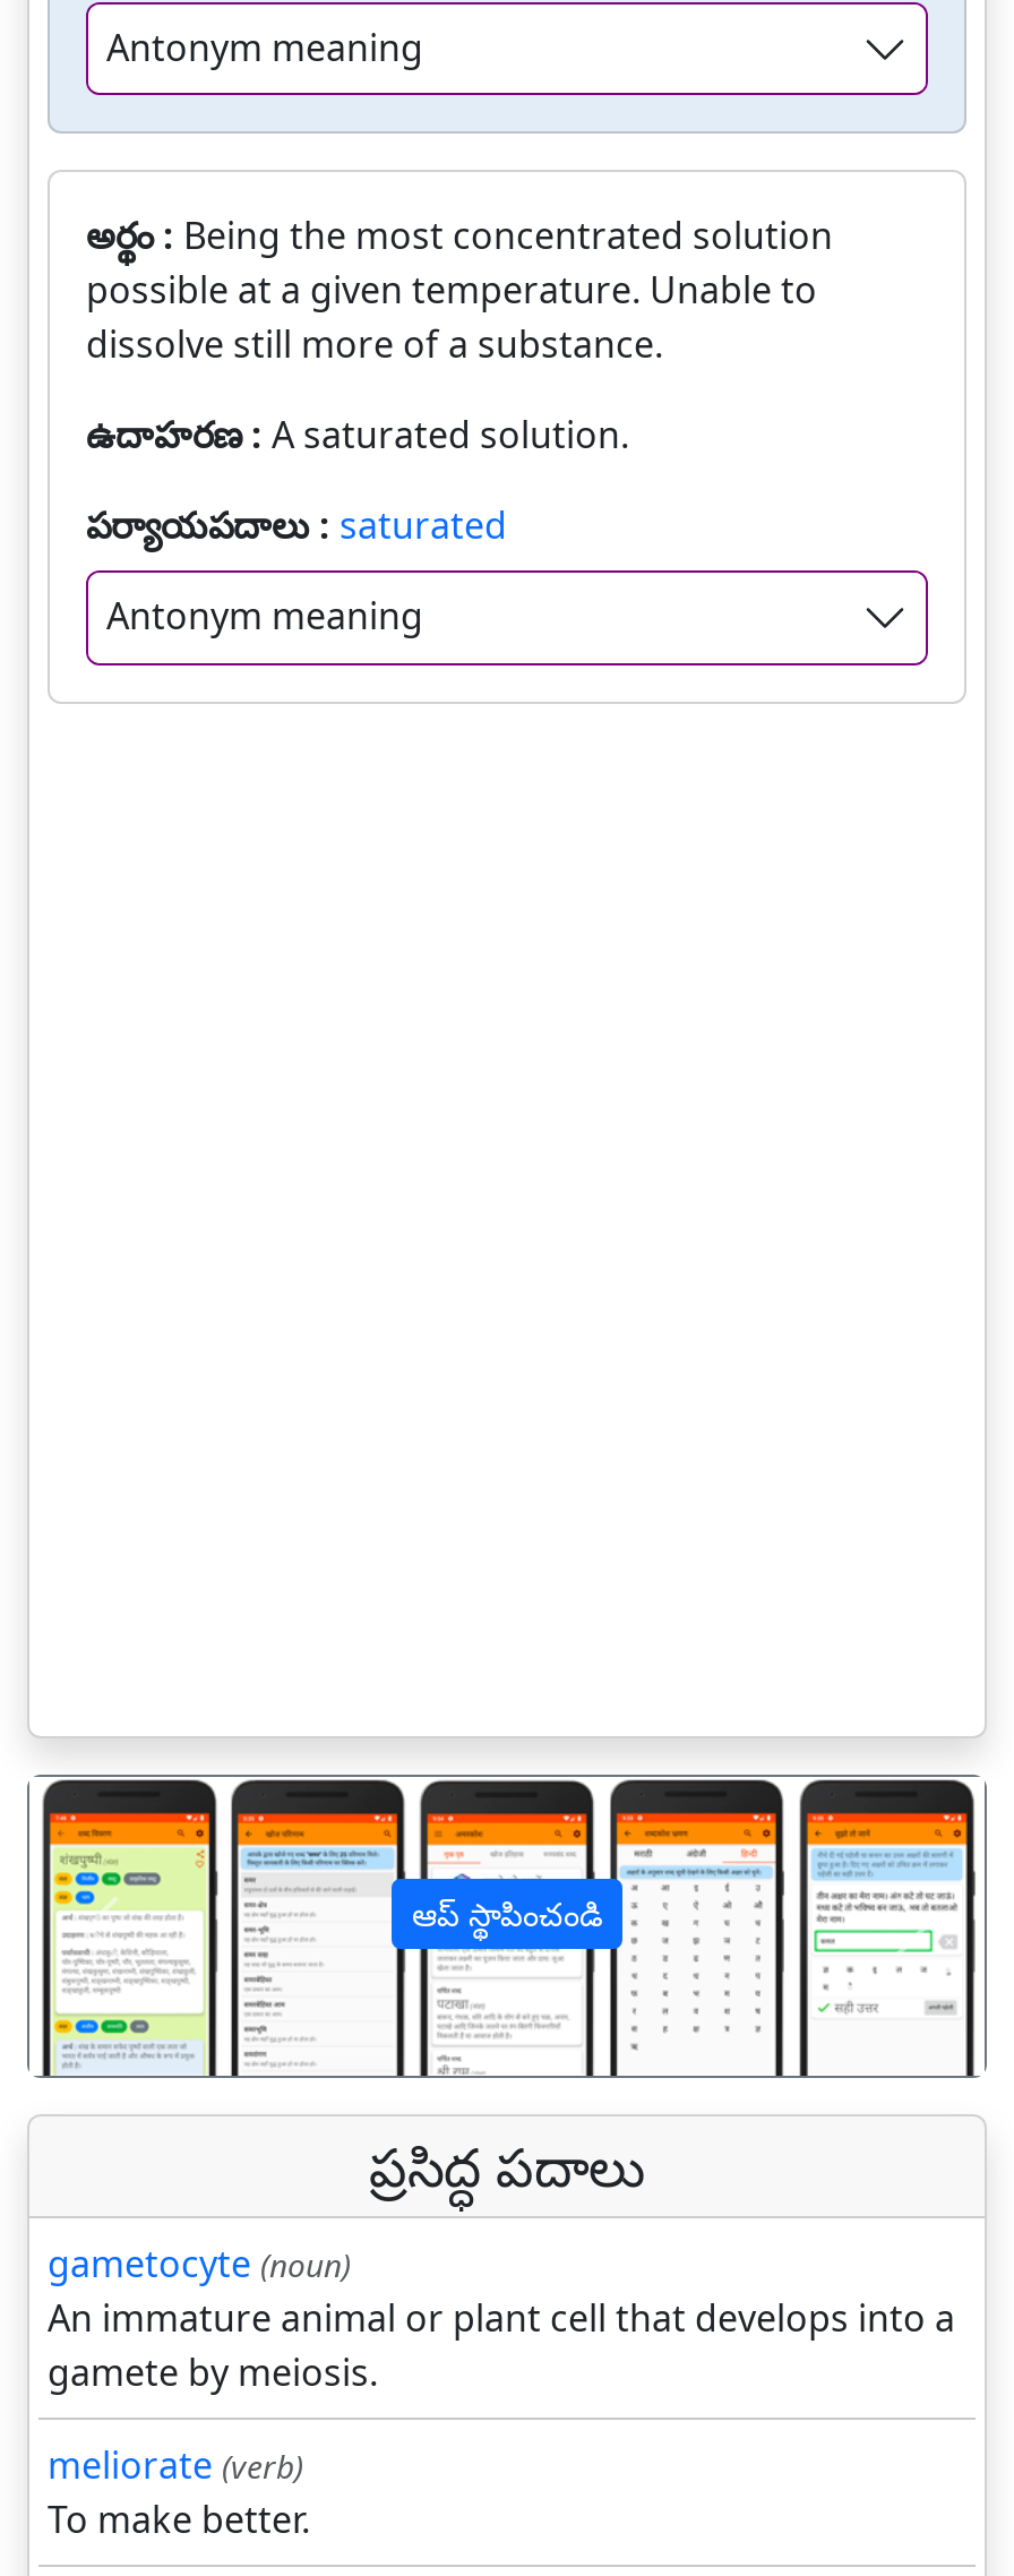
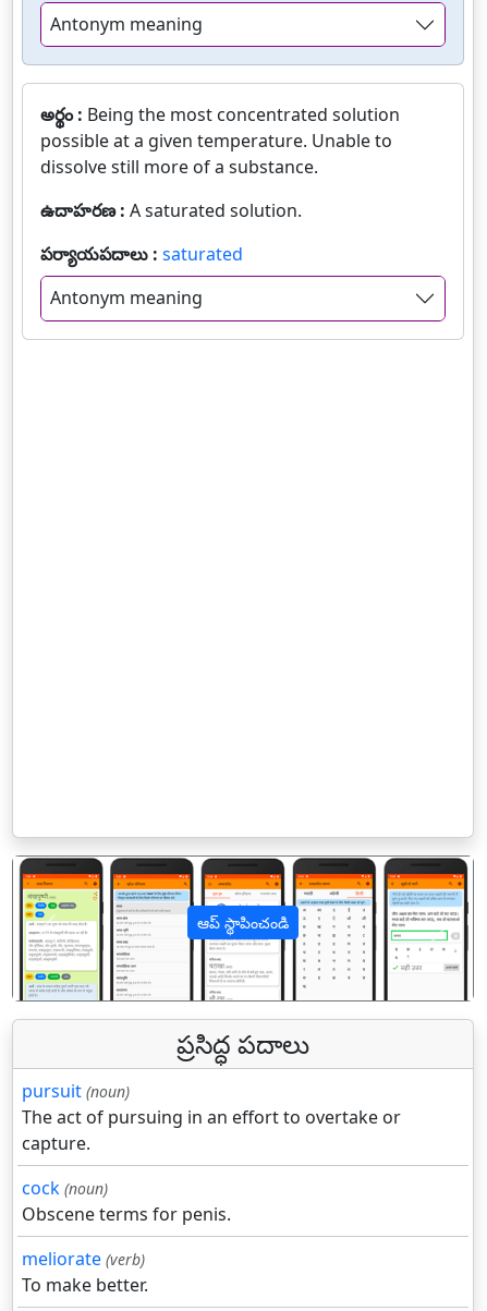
- gametocyte (noun)
- An immature animal or plant cell that develops into a
- gamete by meiosis.
+ pursuit (noun)
+ The act of pursuing in an effort to overtake or
+ capture.
+ cock (noun)
+ Obscene terms for penis.
